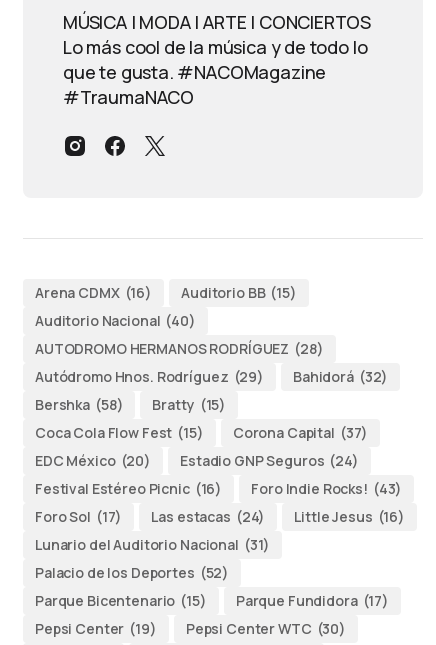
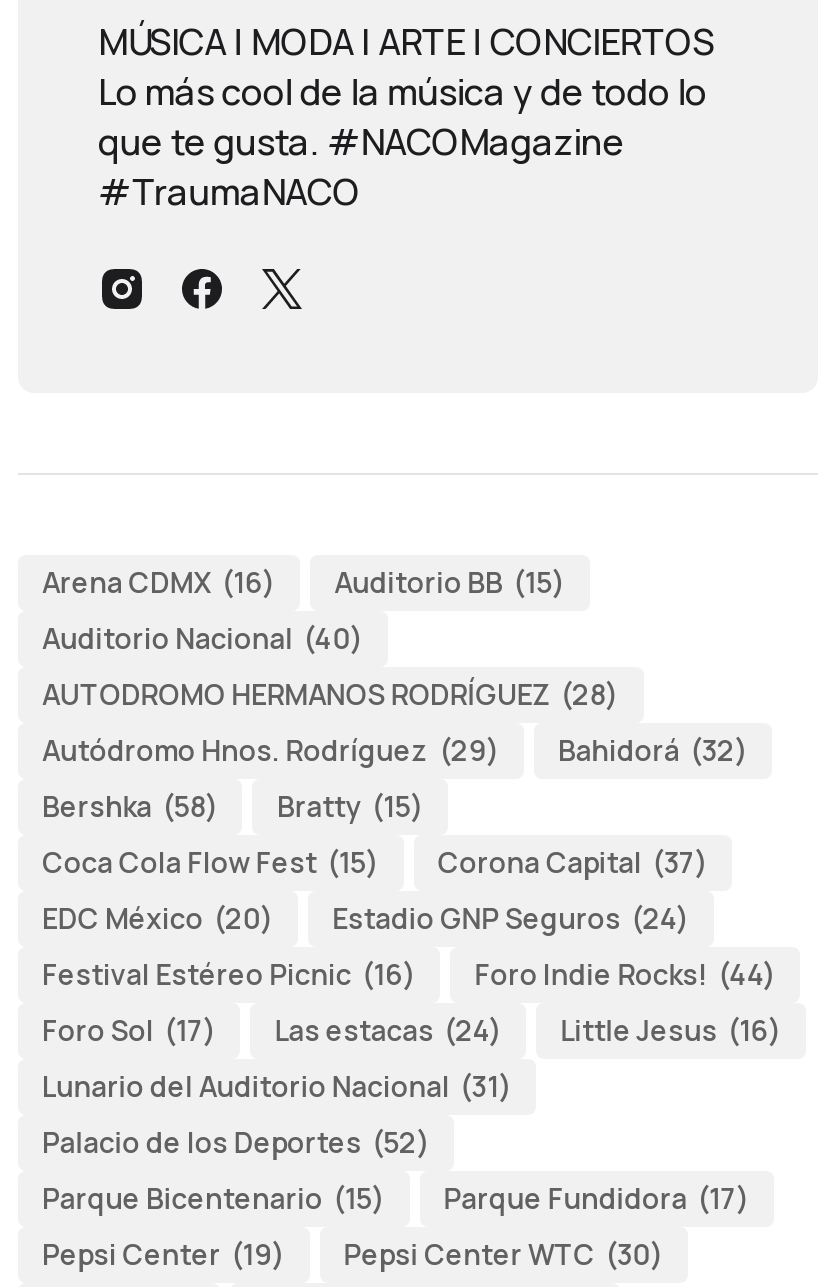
- Foro Indie Rocks! (43)
+ Foro Indie Rocks! (44)
